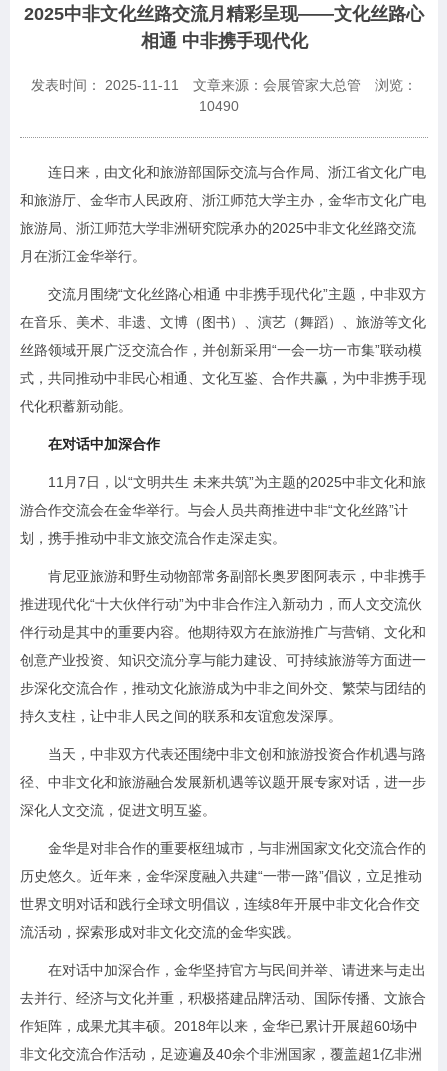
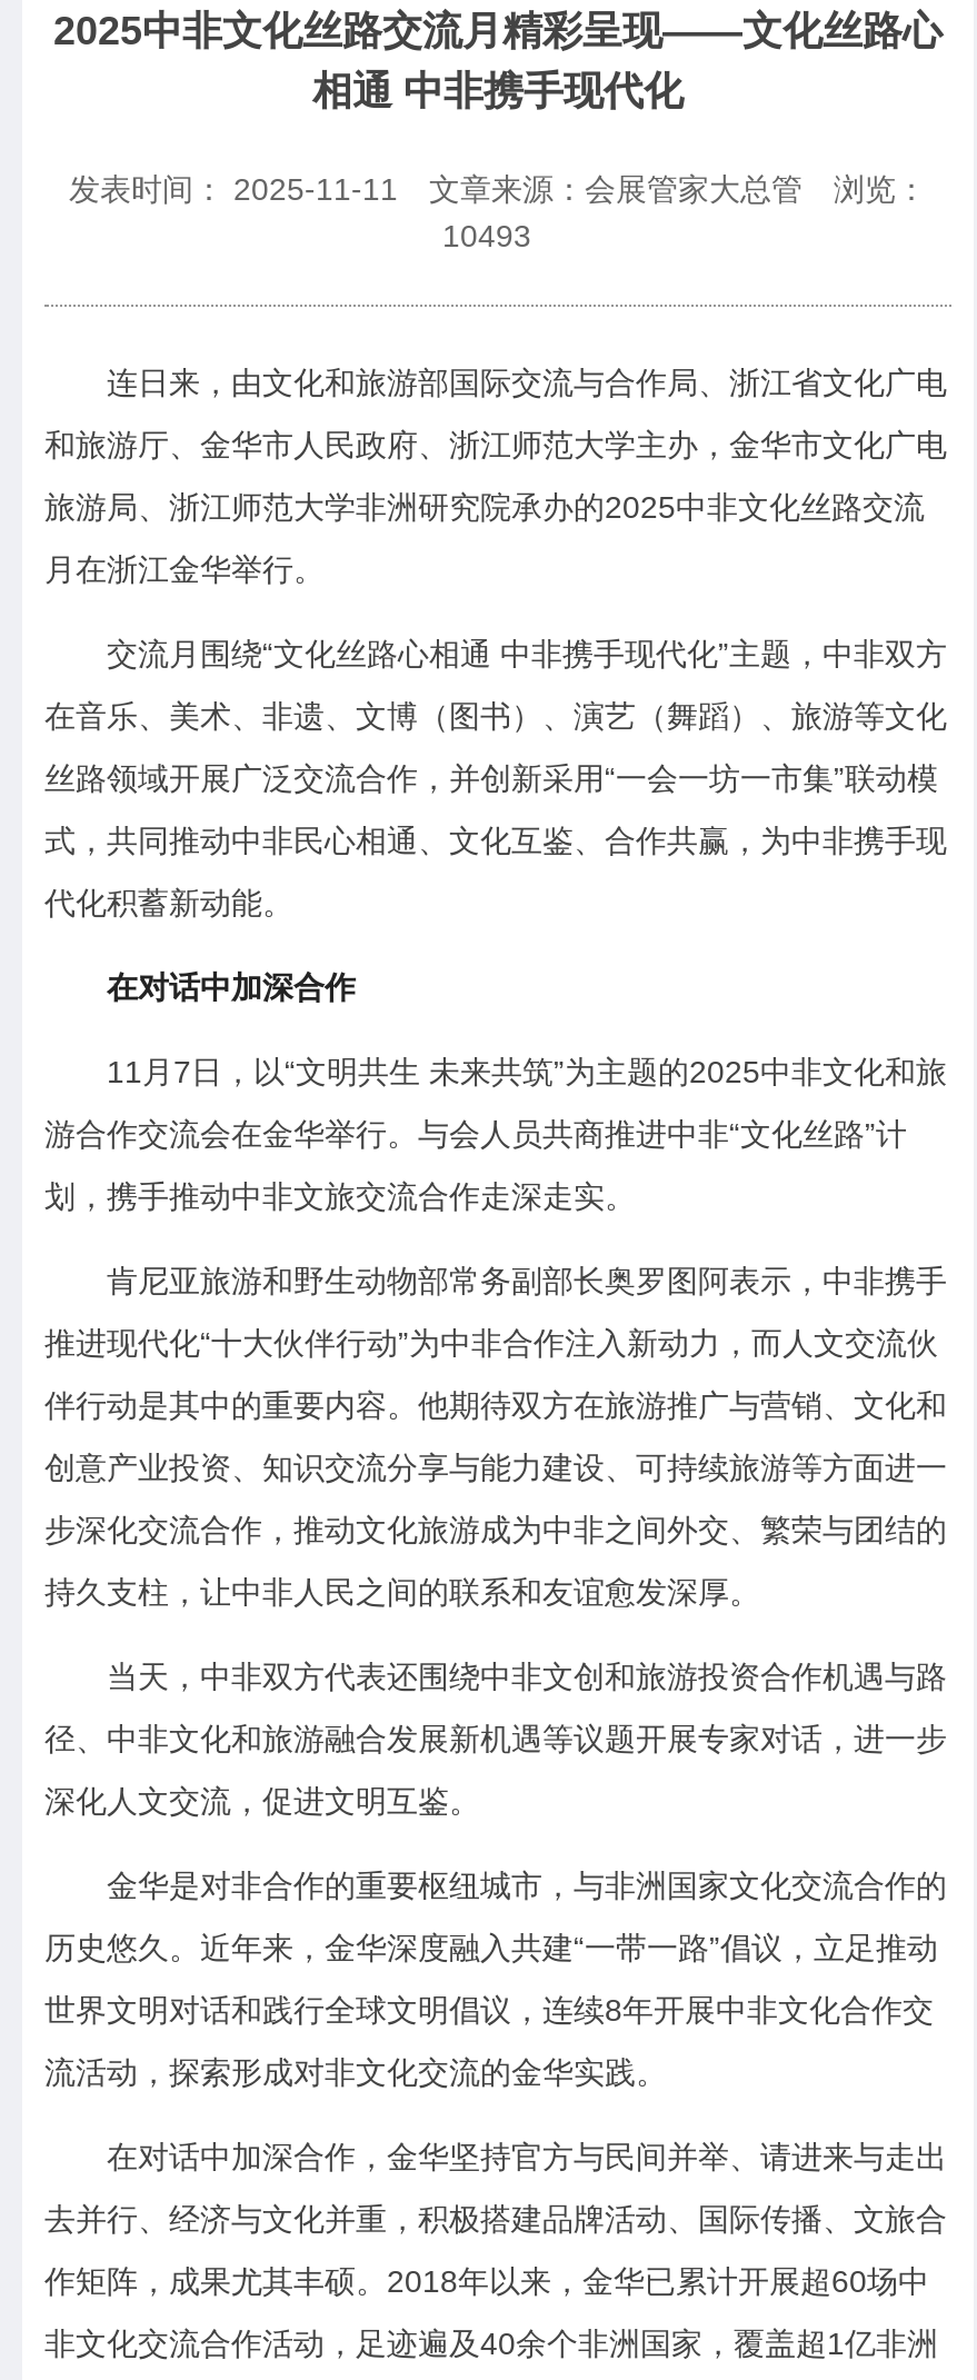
- 10490
+ 10493
